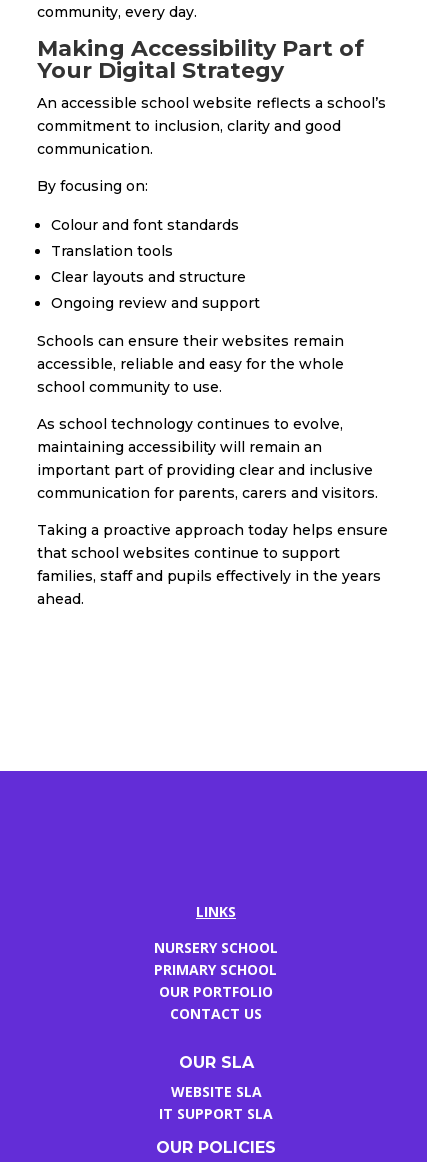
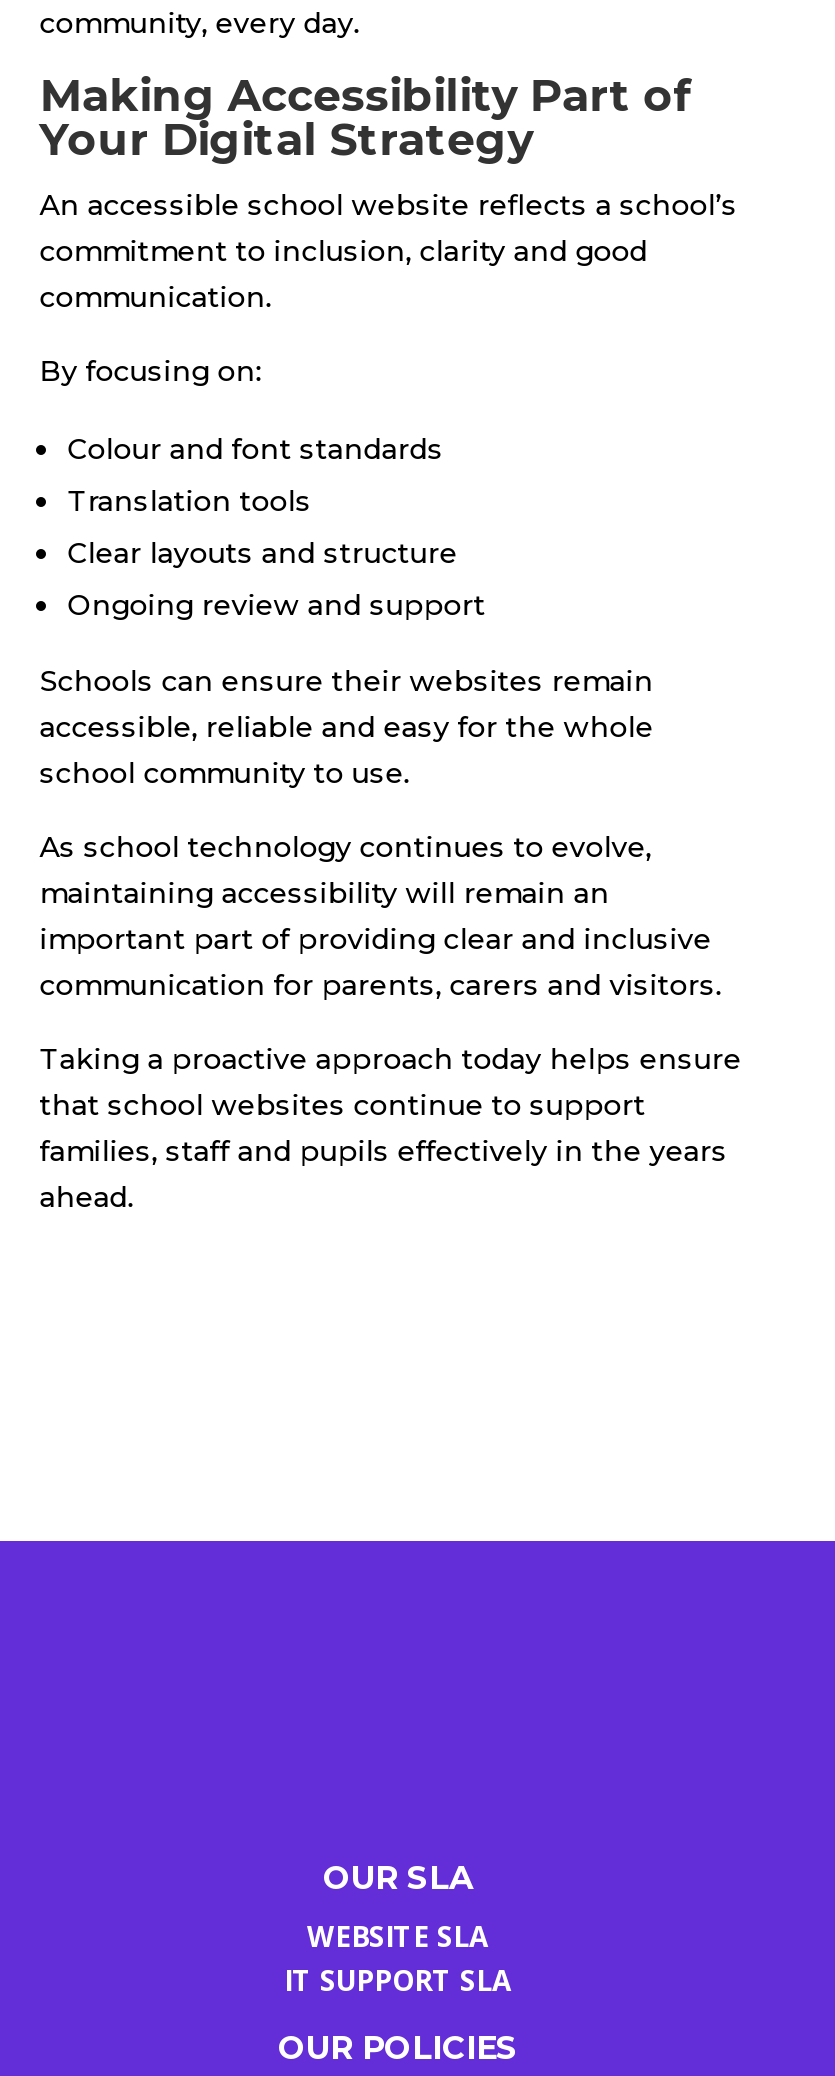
- LINKS
- NURSERY SCHOOL
- PRIMARY SCHOOL
- OUR PORTFOLIO
- CONTACT US
